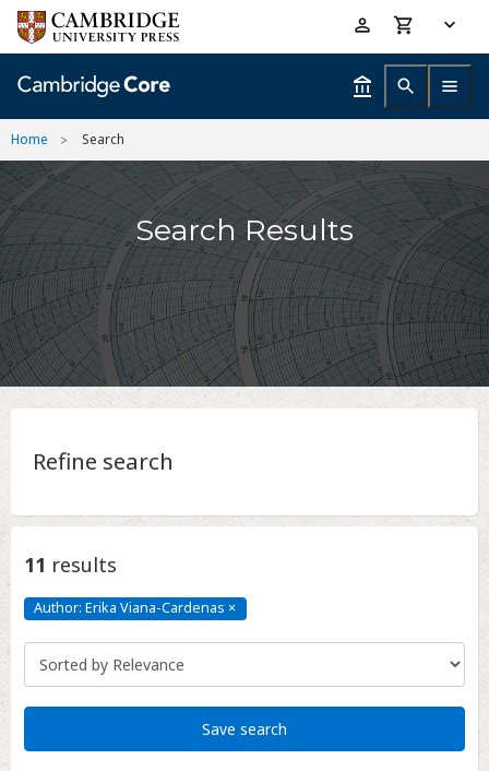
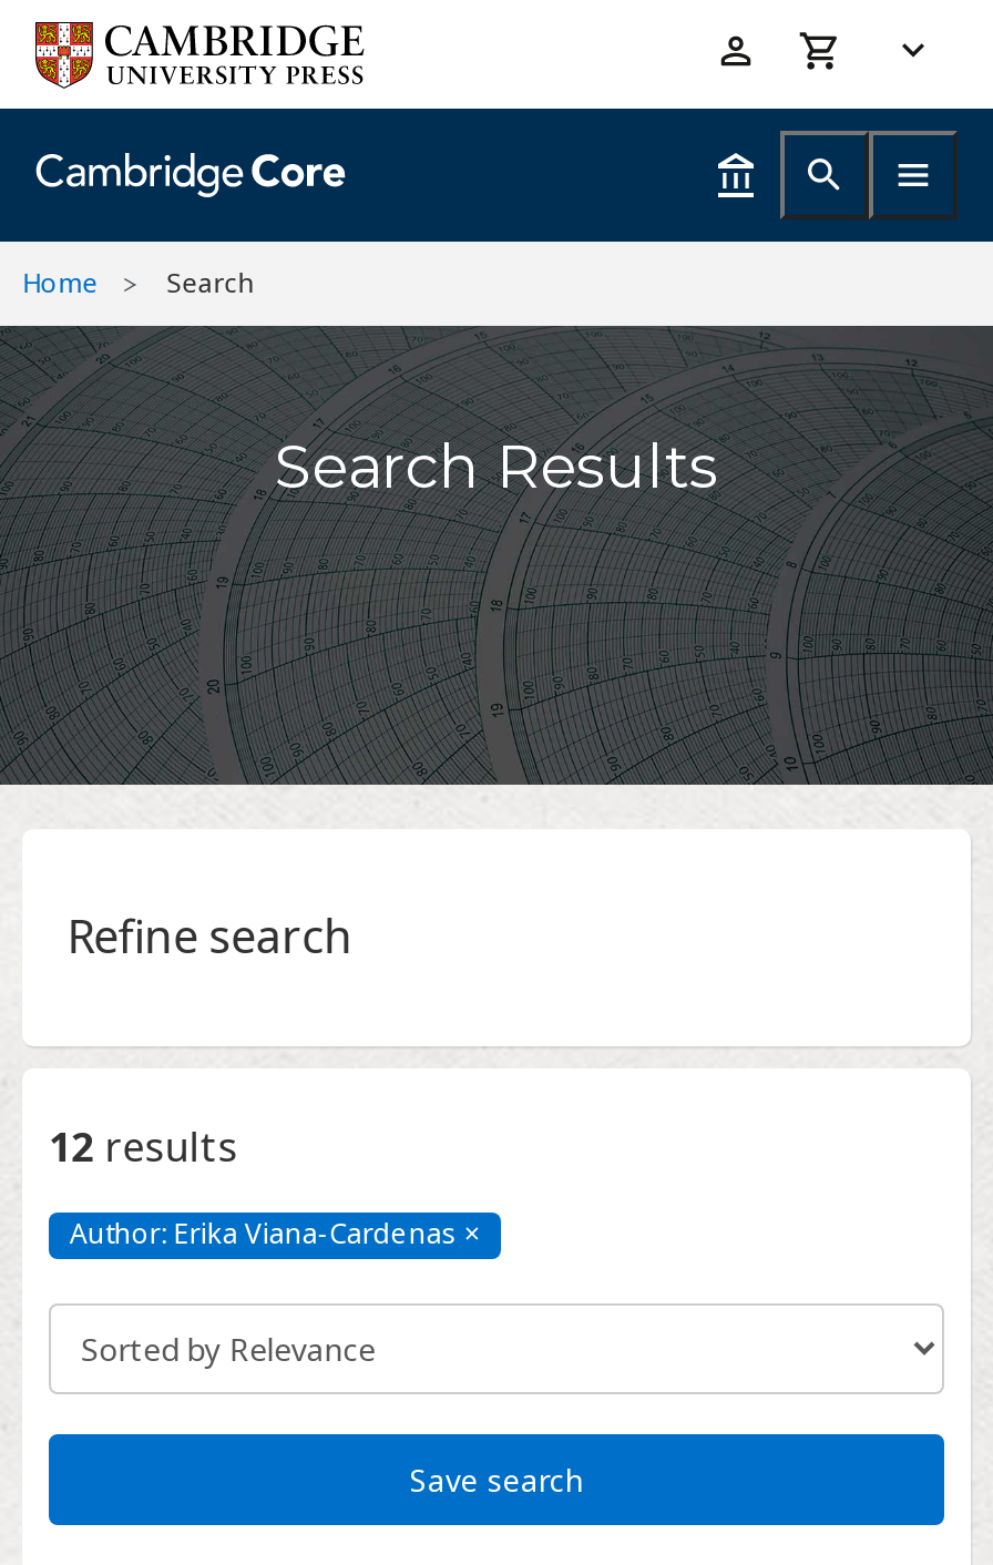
- 11 results
+ 12 results
